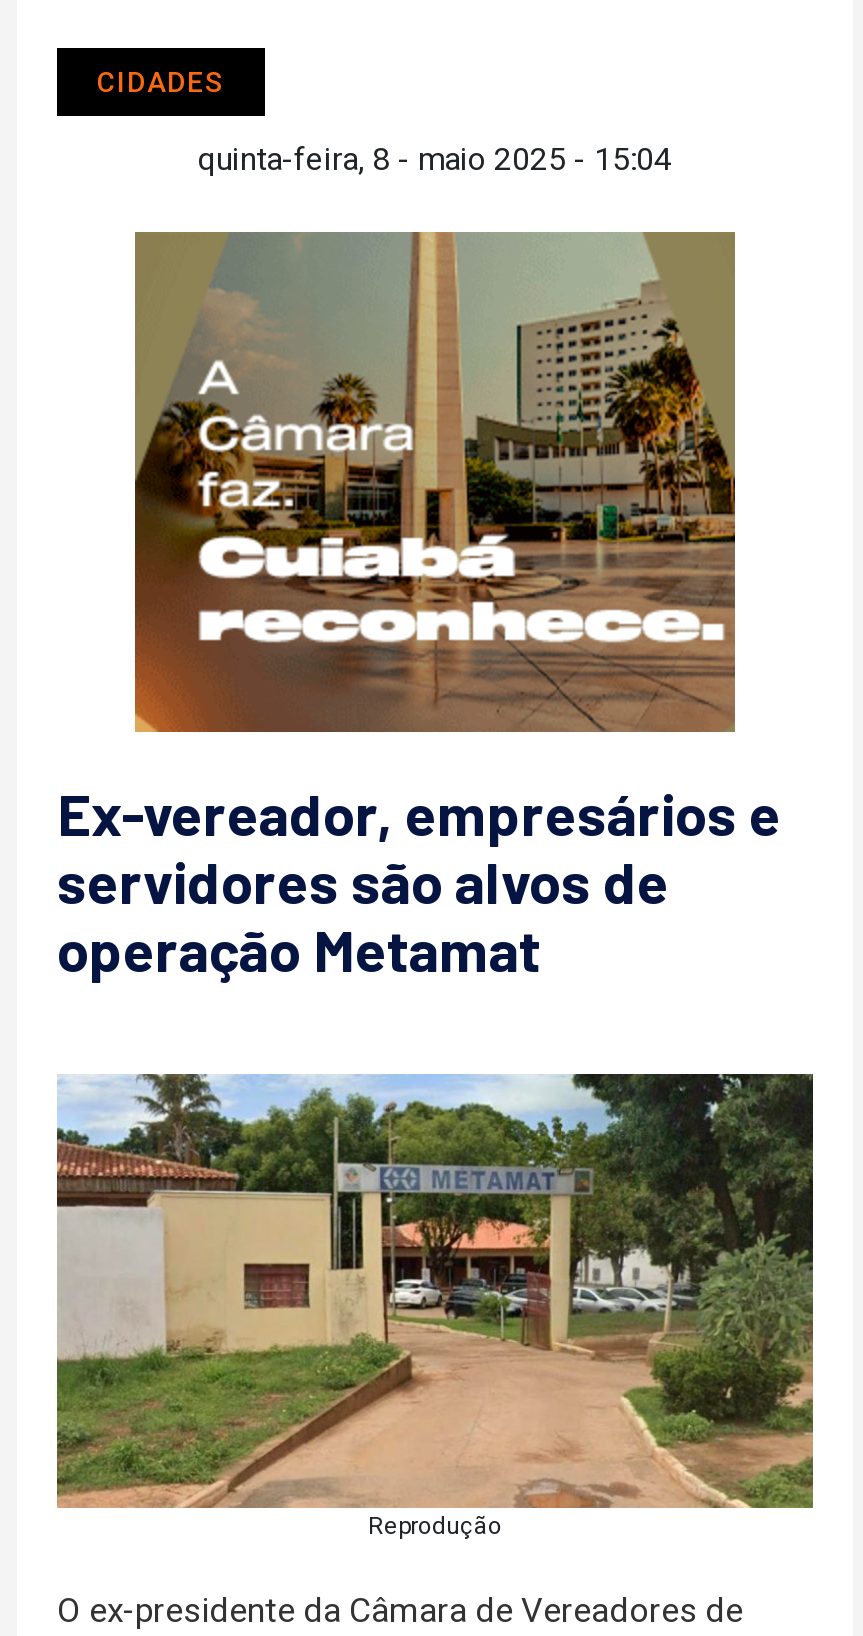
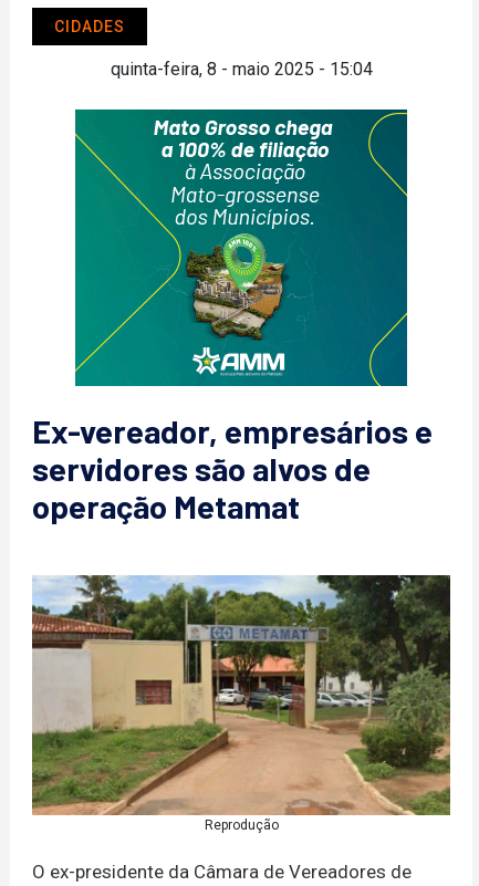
- [image]
+ [image]
